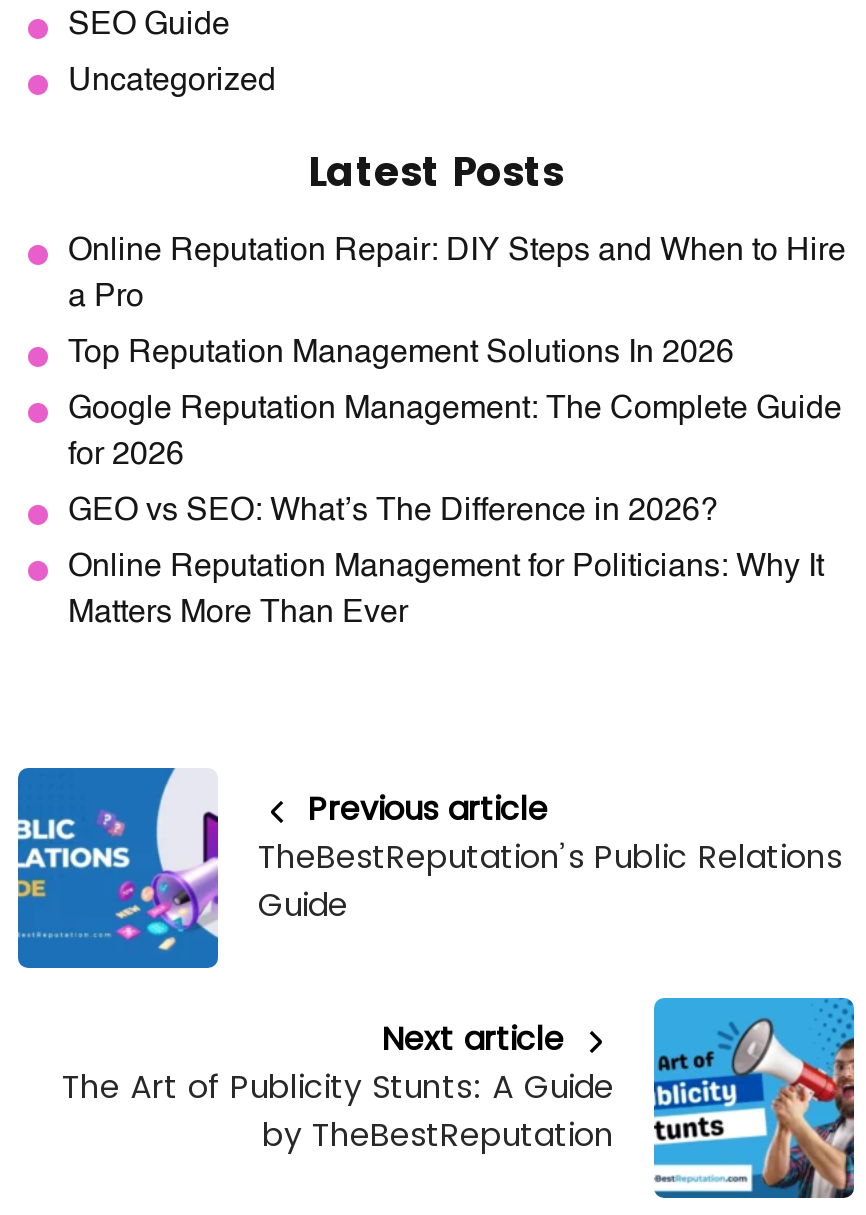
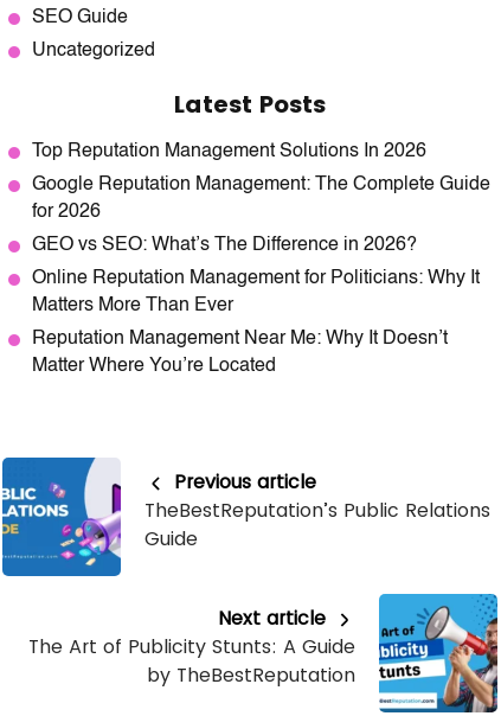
- Online Reputation Repair: DIY Steps and When to Hire
- a Pro

moved up: Top Reputation Management Solutions In 2026 | Google Reputation Management: The Complete Guide | for 2026 | GEO vs SEO: What’s The Difference in 2026? | Online Reputation Management for Politicians: Why It | Matters More Than Ever

+ Reputation Management Near Me: Why It Doesn’t
+ Matter Where You’re Located
